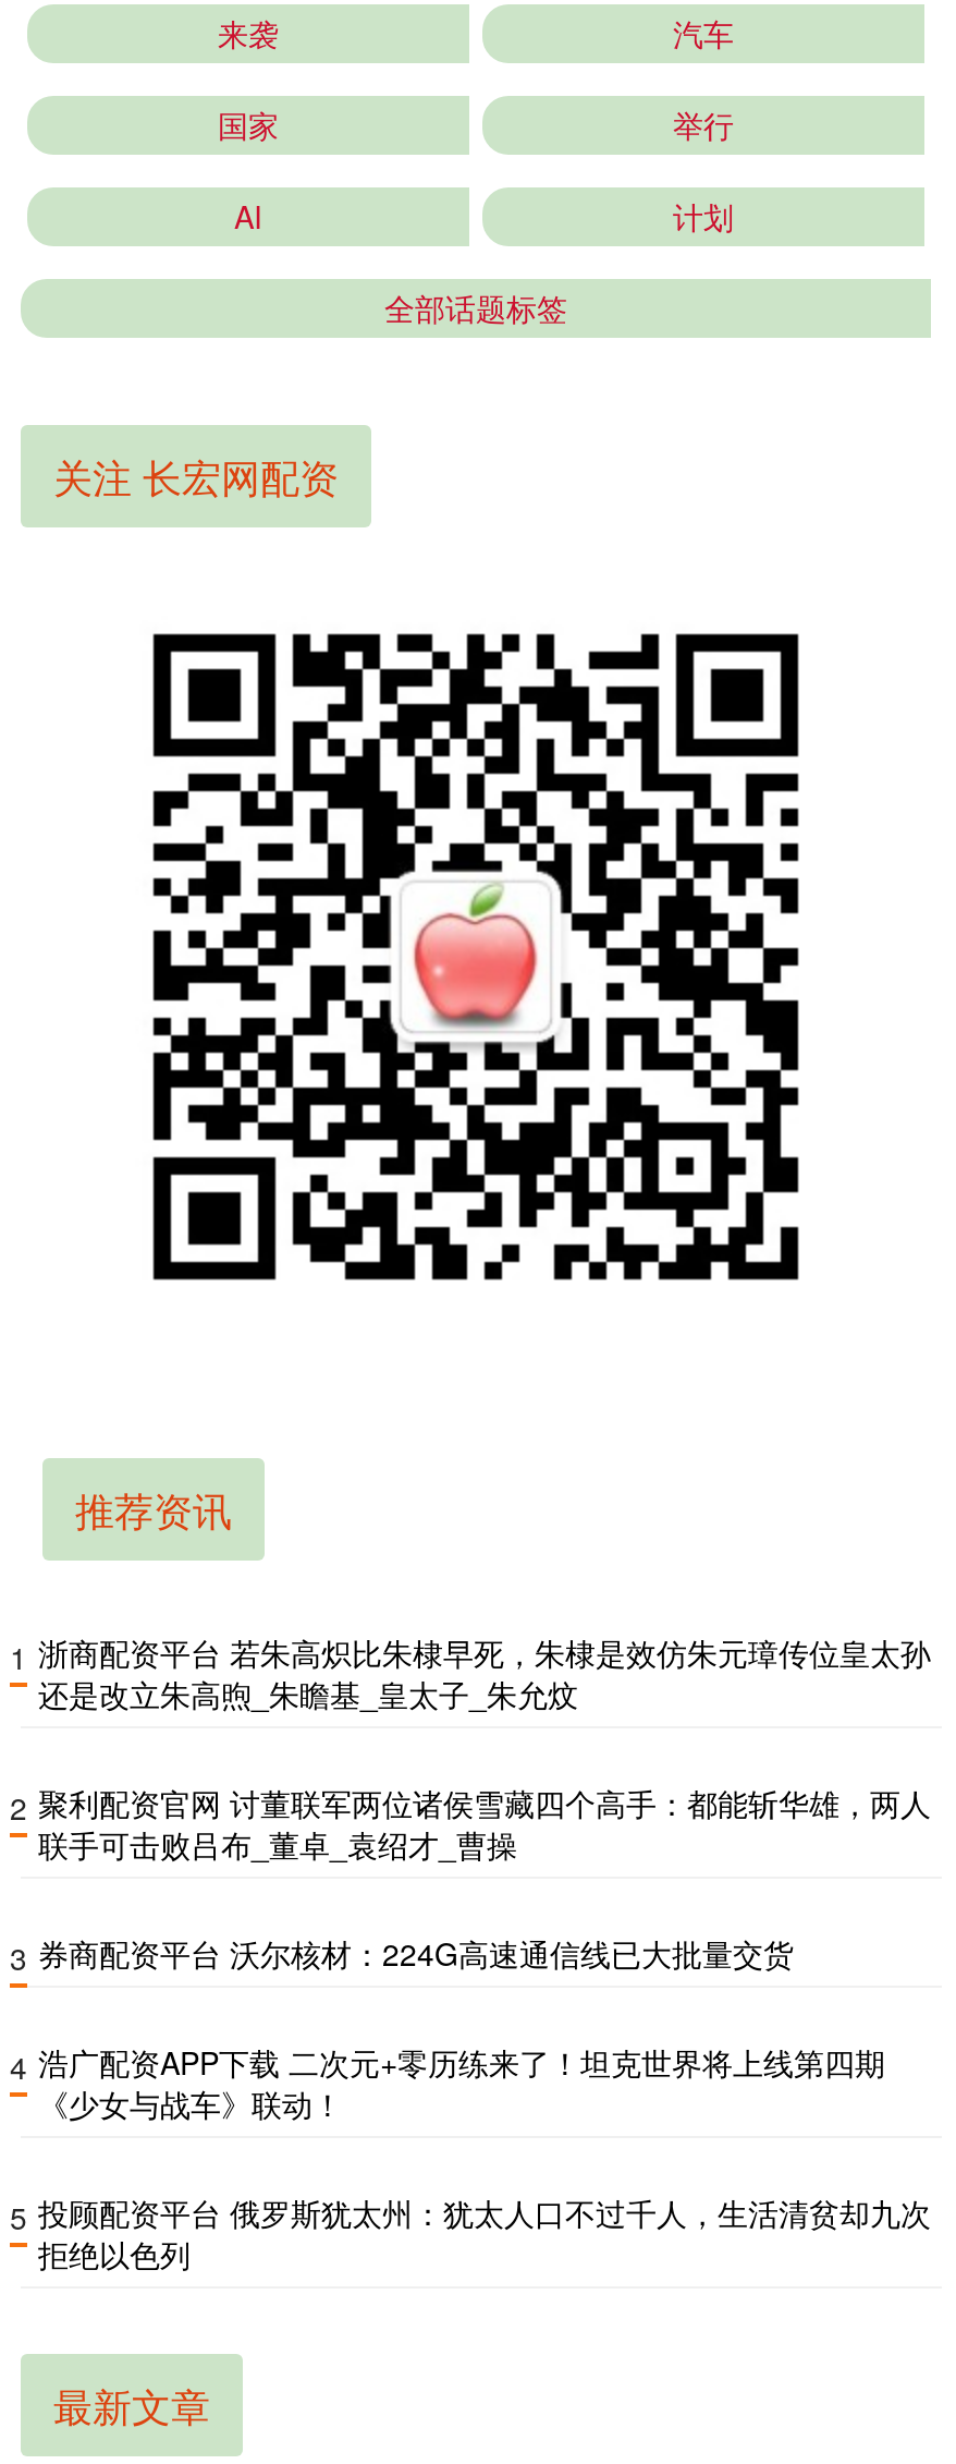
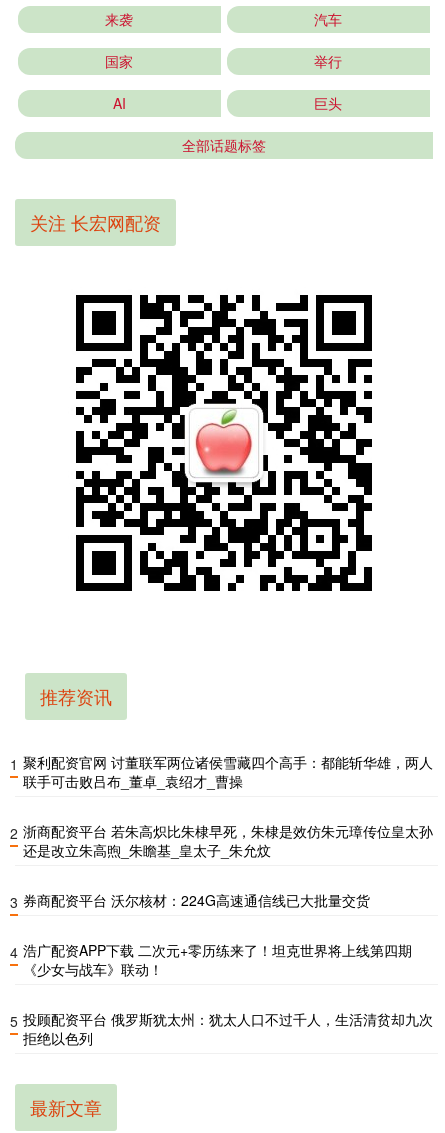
- 计划
+ 巨头

- 1 浙商配资平台 若朱高炽比朱棣早死，朱棣是效仿朱元璋传位皇太孙
- 2 聚利配资官网 讨董联军两位诸侯雪藏四个高手：都能斩华雄，两人
+ 1 聚利配资官网 讨董联军两位诸侯雪藏四个高手：都能斩华雄，两人

moved down: 还是改立朱高煦_朱瞻基_皇太子_朱允炆

moved up: 联手可击败吕布_董卓_袁绍才_曹操

+ 2 浙商配资平台 若朱高炽比朱棣早死，朱棣是效仿朱元璋传位皇太孙
